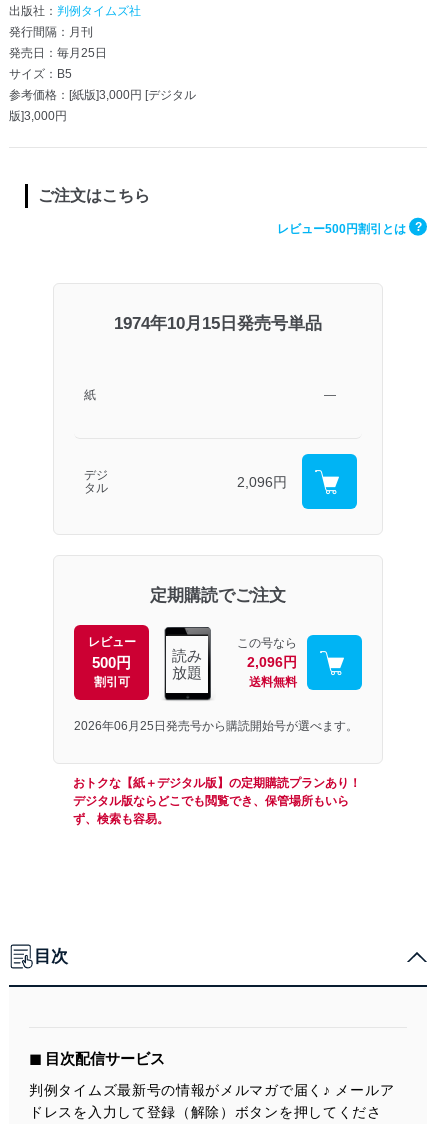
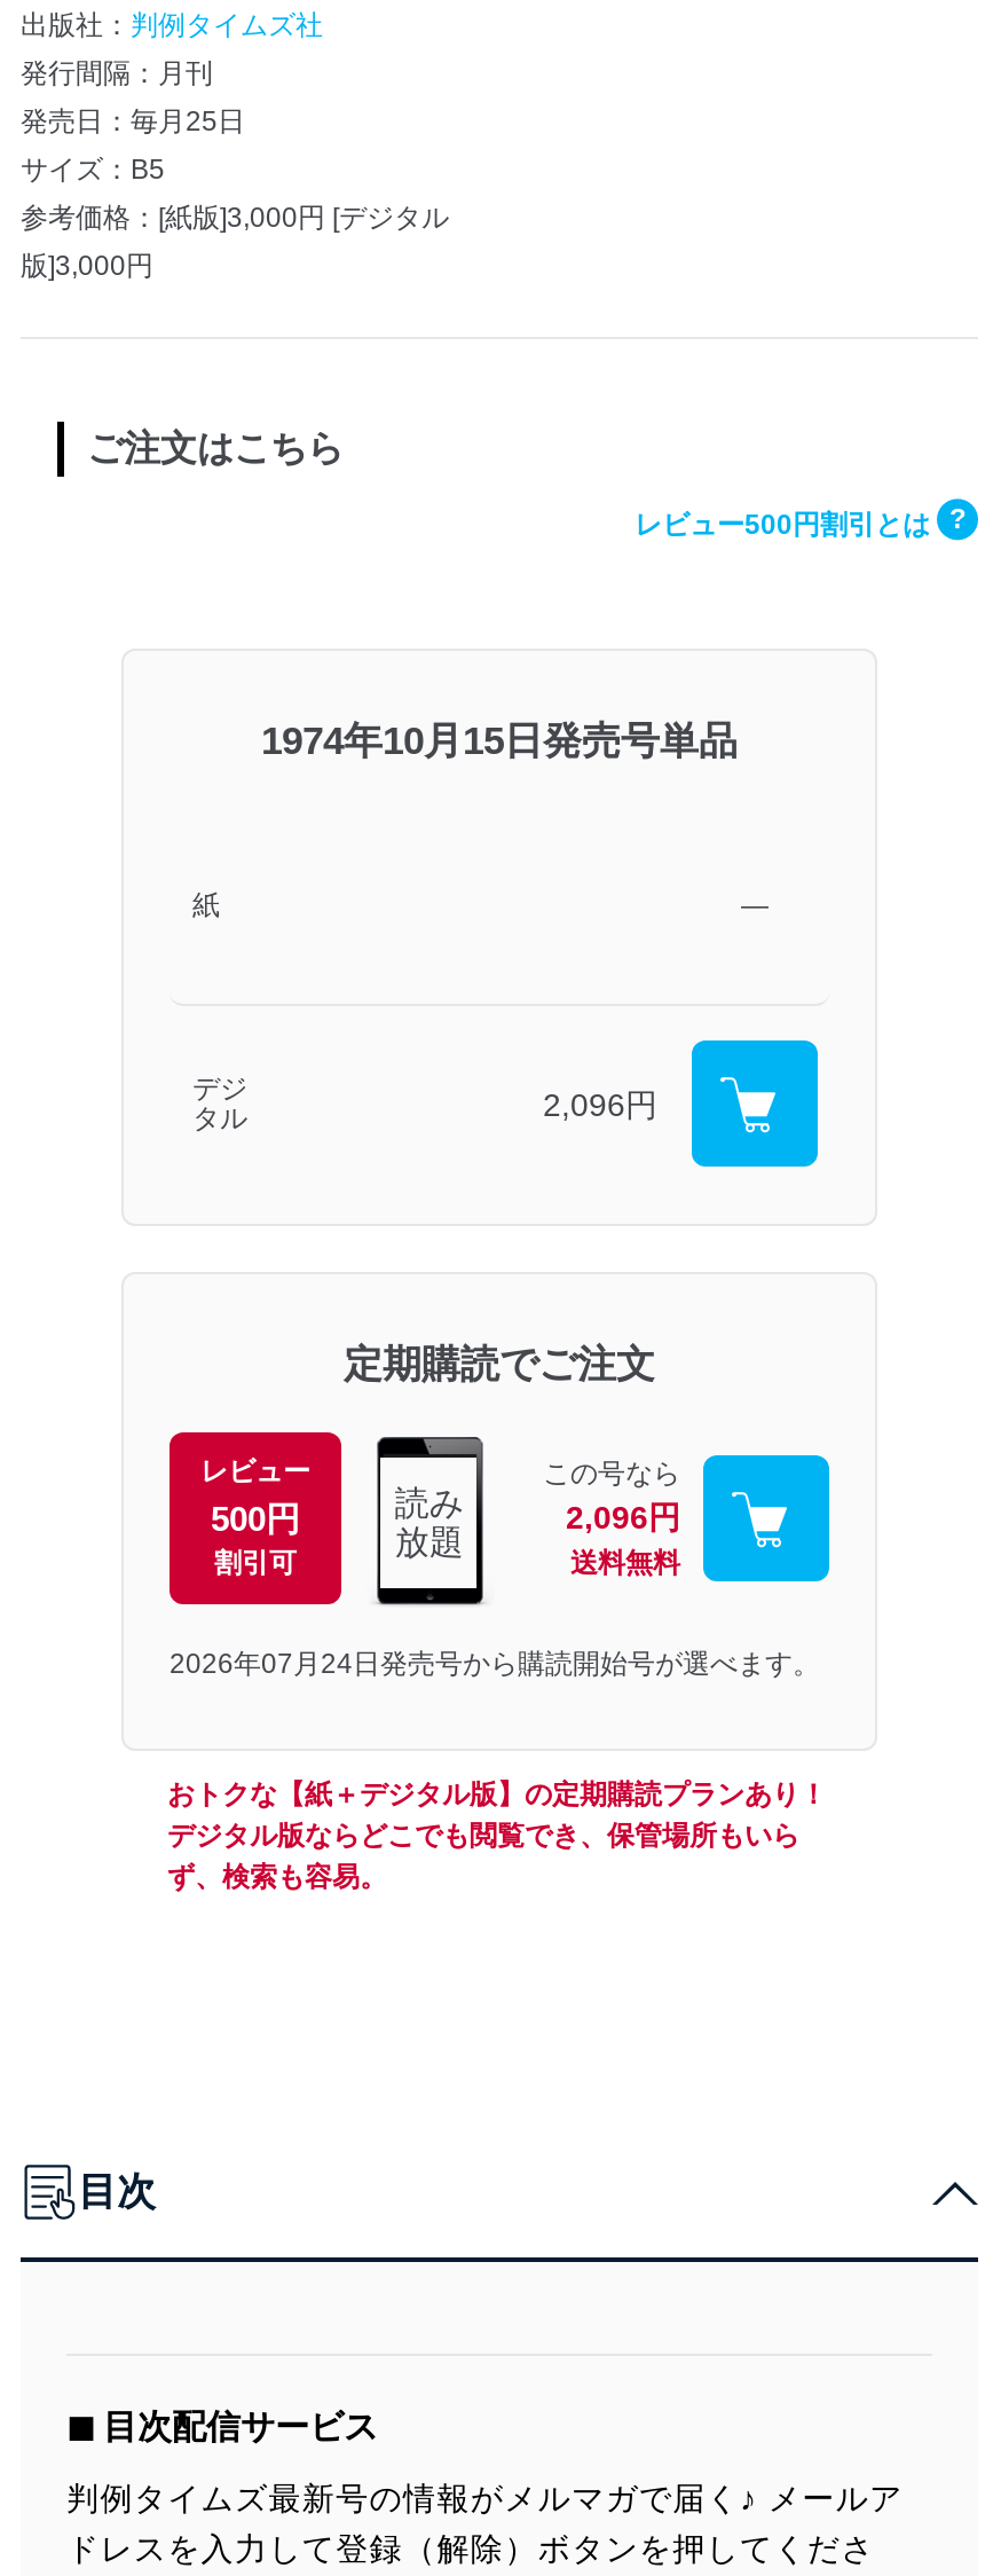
- 2026年06月25日発売号から購読開始号が選べます。
+ 2026年07月24日発売号から購読開始号が選べます。
